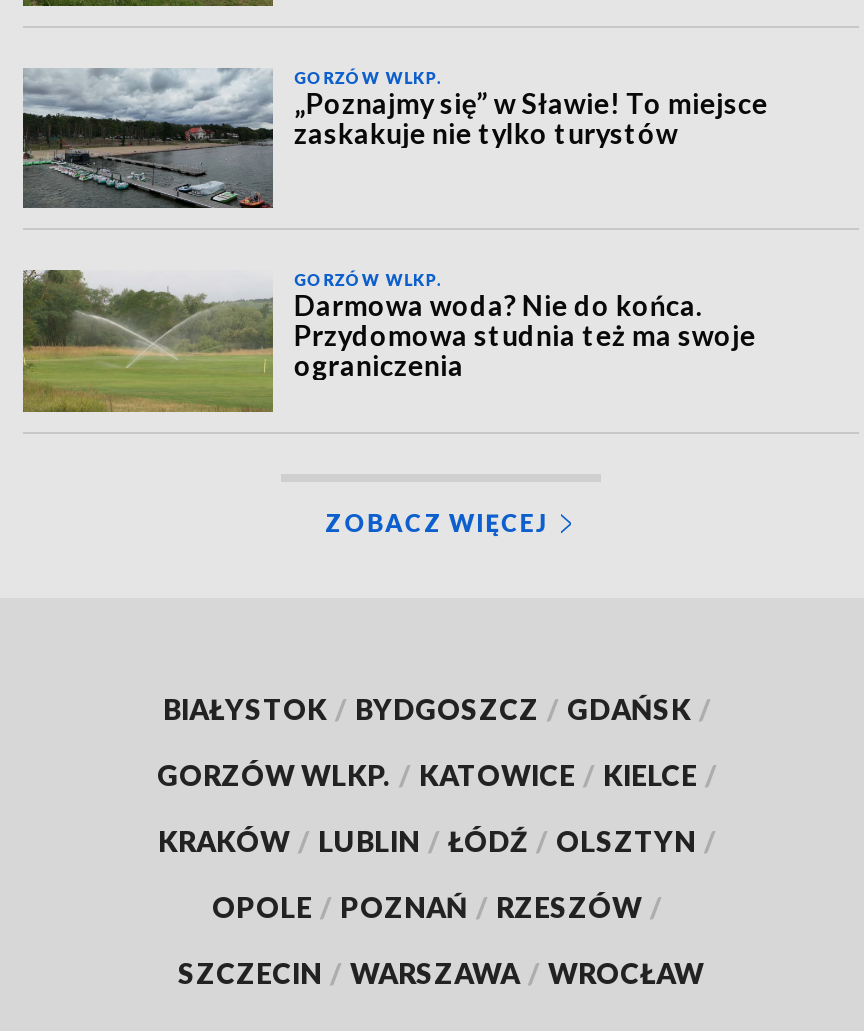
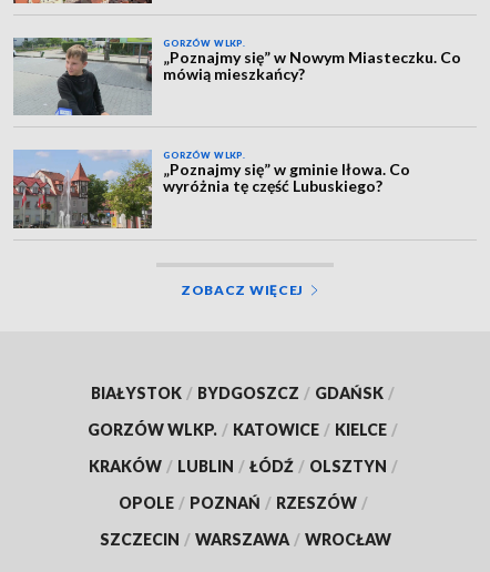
- [image]
- „Poznajmy się” w Sławie! To miejsce
- zaskakuje nie tylko turystów
+ [image]
+ „Poznajmy się” w Nowym Miasteczku. Co
+ mówią mieszkańcy?

- [image]
- Darmowa woda? Nie do końca.
- Przydomowa studnia też ma swoje
- ograniczenia
+ [image]
+ „Poznajmy się” w gminie Iłowa. Co
+ wyróżnia tę część Lubuskiego?
